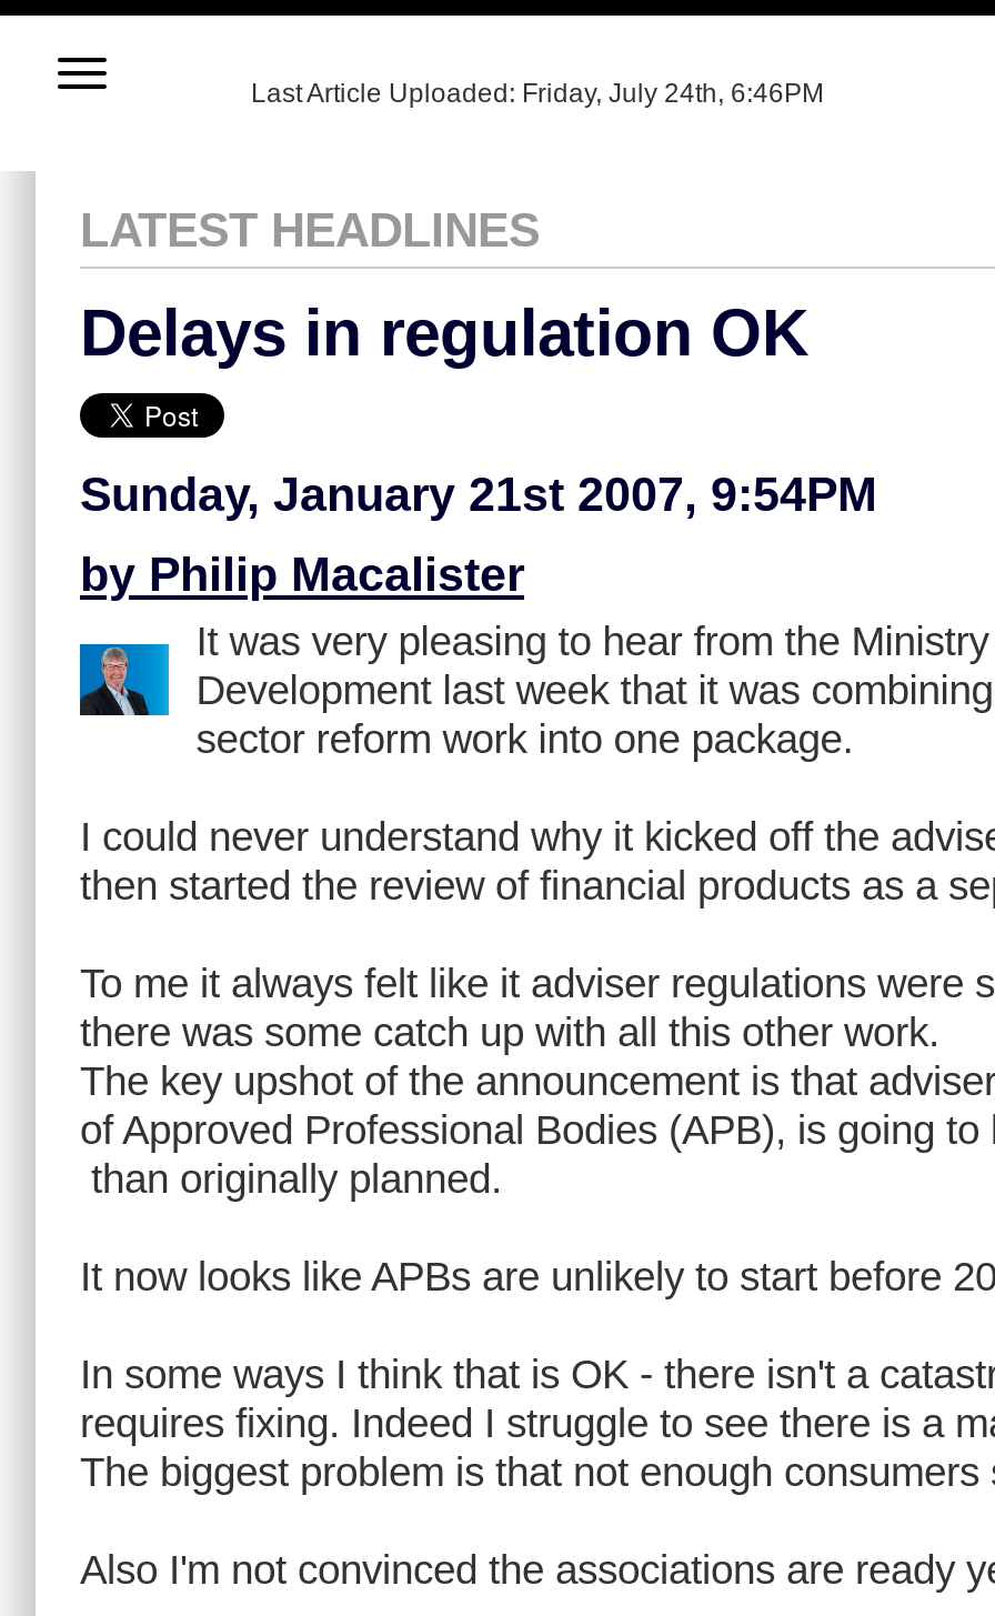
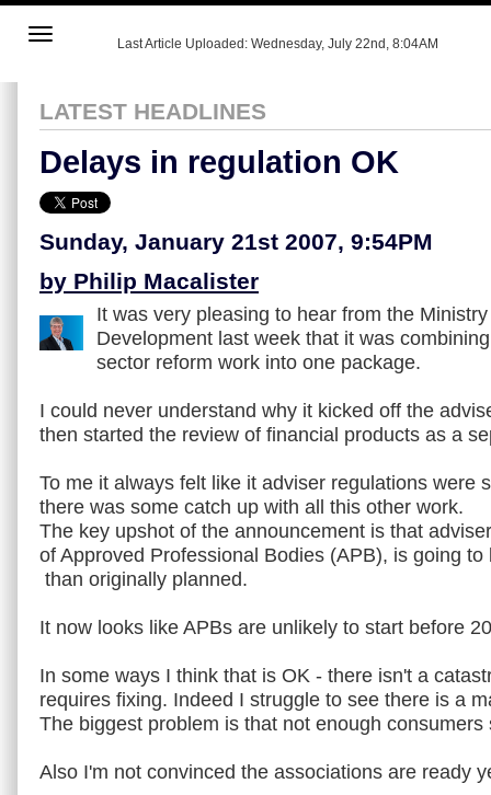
- Last Article Uploaded: Friday, July 24th, 6:46PM
+ Last Article Uploaded: Wednesday, July 22nd, 8:04AM
